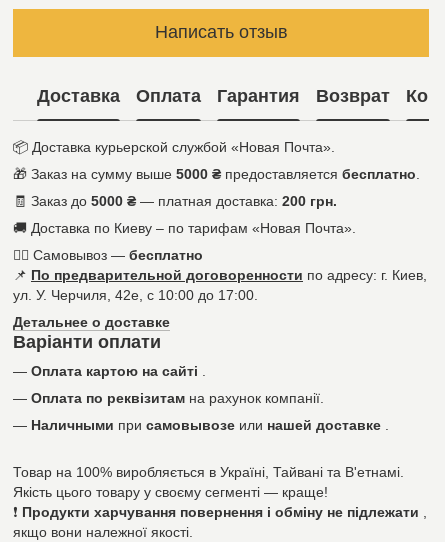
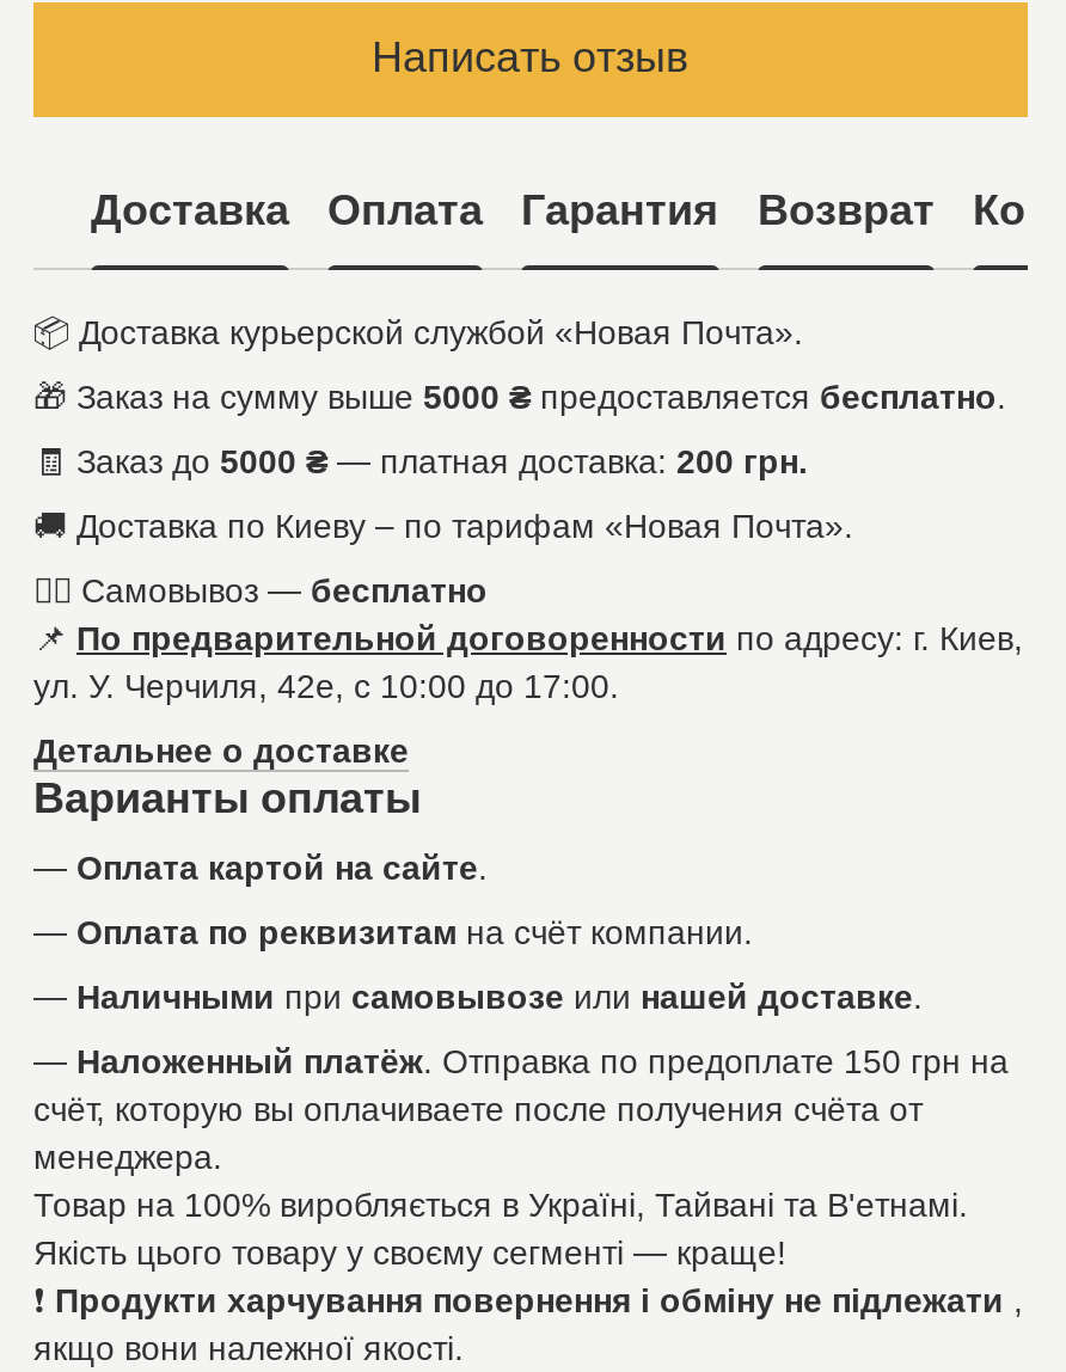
- Варіанти оплати
+ Варианты оплаты

- — Оплата картою на сайті.
+ — Оплата картой на сайте.

- — Оплата по реквізитам на рахунок компанії.
+ — Оплата по реквизитам на счёт компании.

+ — Наложенный платёж. Отправка по предоплате 150 грн на
+ счёт, которую вы оплачиваете после получения счёта от
+ менеджера.
